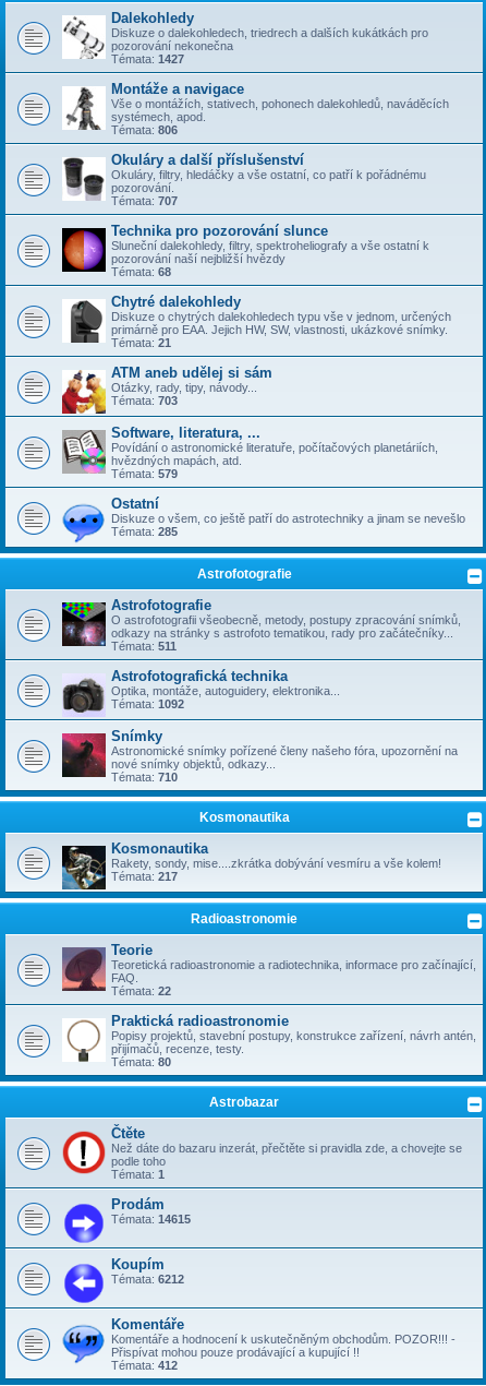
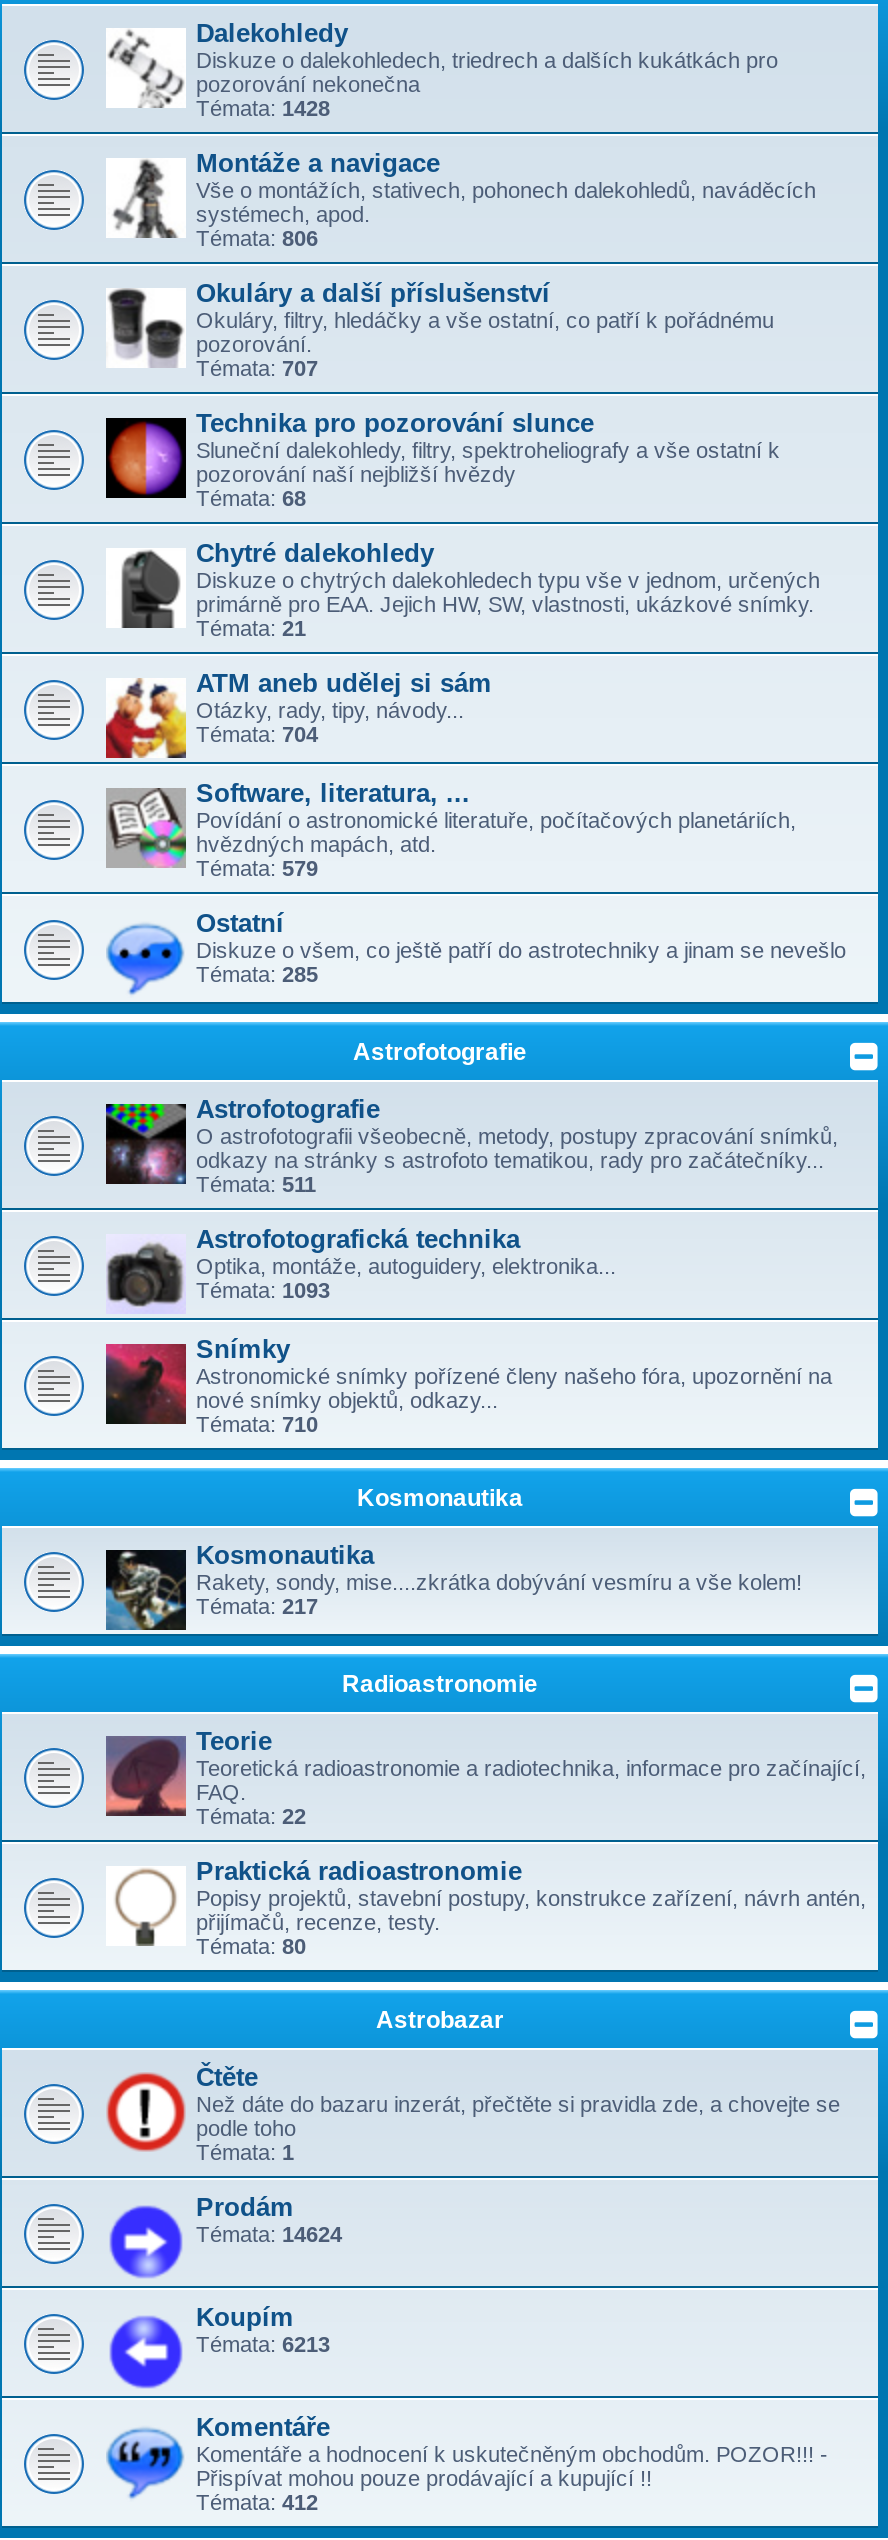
- Témata: 1427
+ Témata: 1428

- Témata: 703
+ Témata: 704

- Témata: 1092
+ Témata: 1093

- Témata: 14615
+ Témata: 14624

- Témata: 6212
+ Témata: 6213
